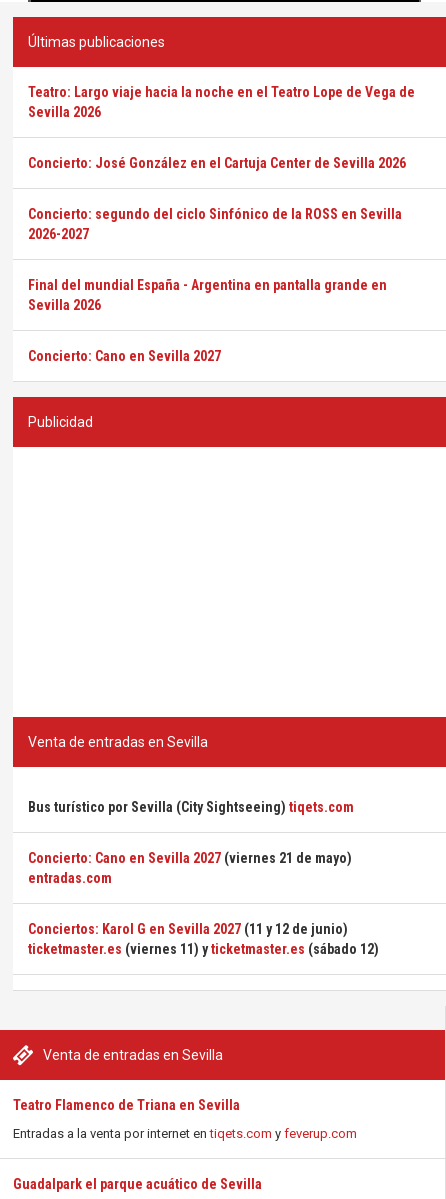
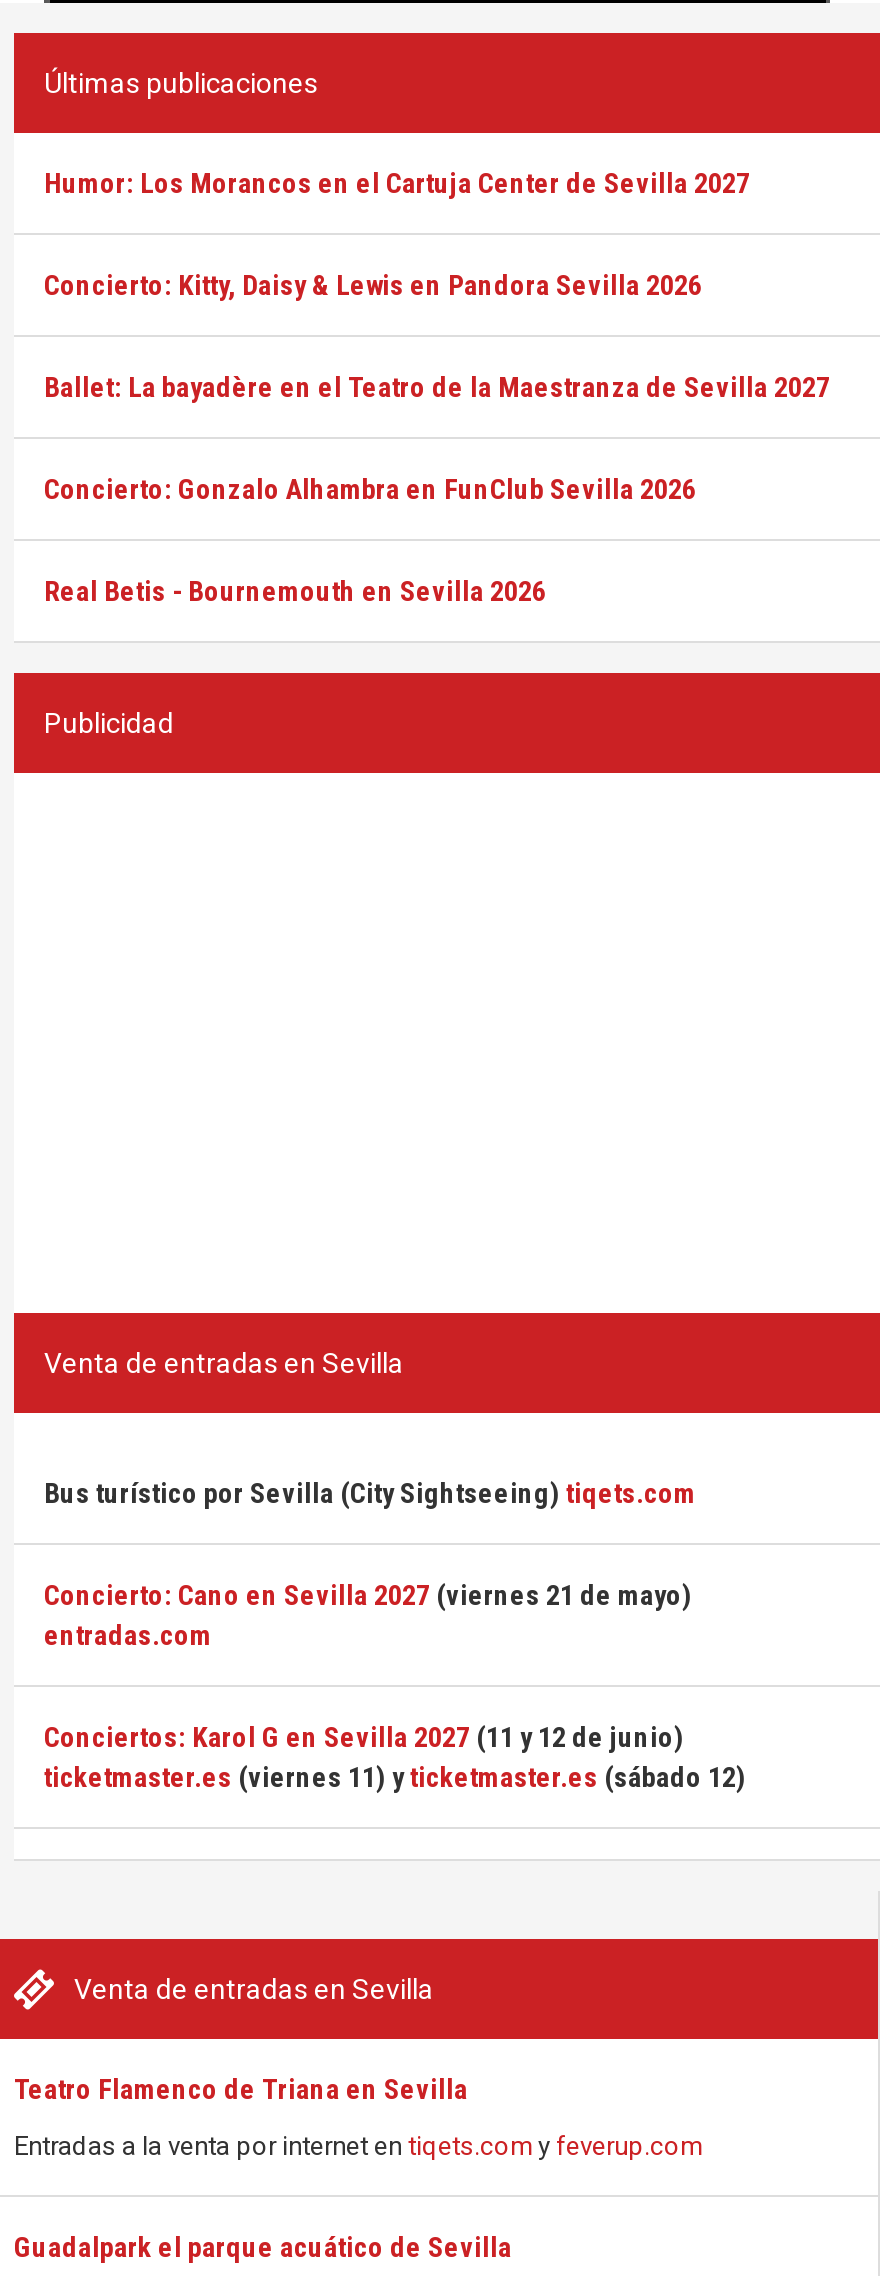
- Teatro: Largo viaje hacia la noche en el Teatro Lope de Vega de
- Sevilla 2026
+ Humor: Los Morancos en el Cartuja Center de Sevilla 2027

- Concierto: José González en el Cartuja Center de Sevilla 2026
+ Concierto: Kitty, Daisy & Lewis en Pandora Sevilla 2026

- Concierto: segundo del ciclo Sinfónico de la ROSS en Sevilla
- 2026-2027
+ Ballet: La bayadère en el Teatro de la Maestranza de Sevilla 2027

- Final del mundial España - Argentina en pantalla grande en
- Sevilla 2026
+ Concierto: Gonzalo Alhambra en FunClub Sevilla 2026

- Concierto: Cano en Sevilla 2027
+ Real Betis - Bournemouth en Sevilla 2026
